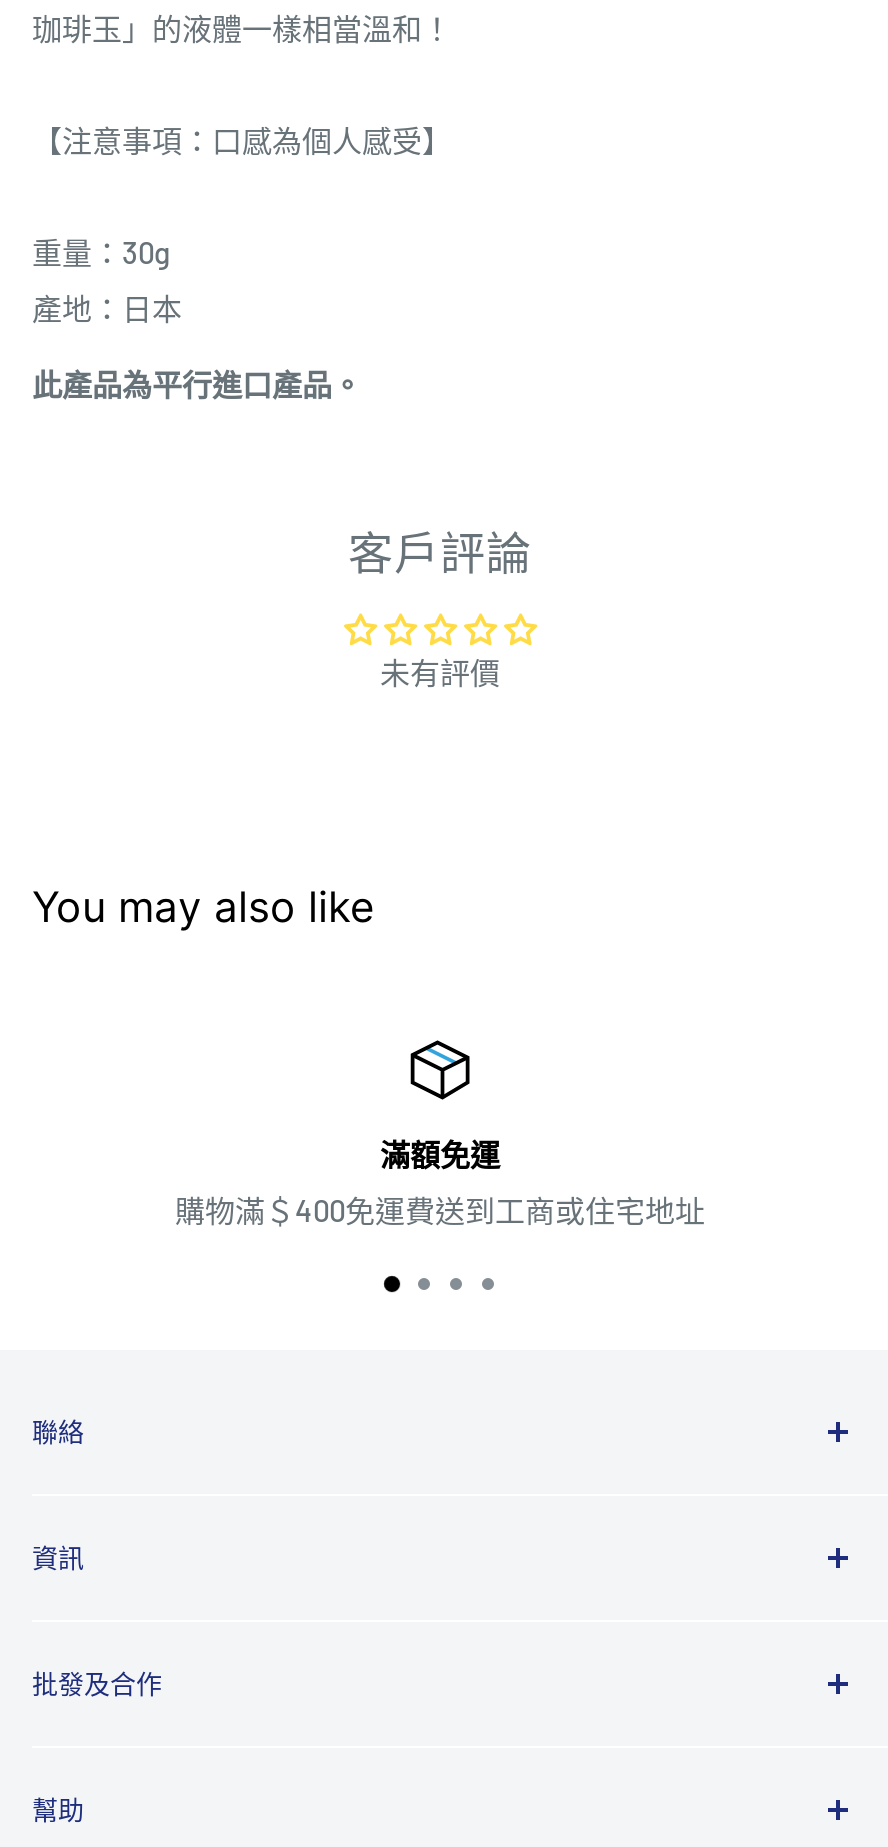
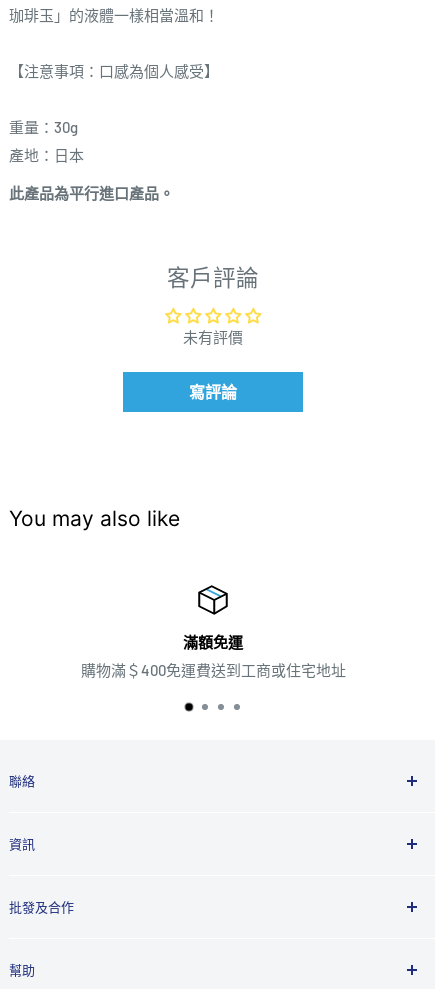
+ 寫評論
